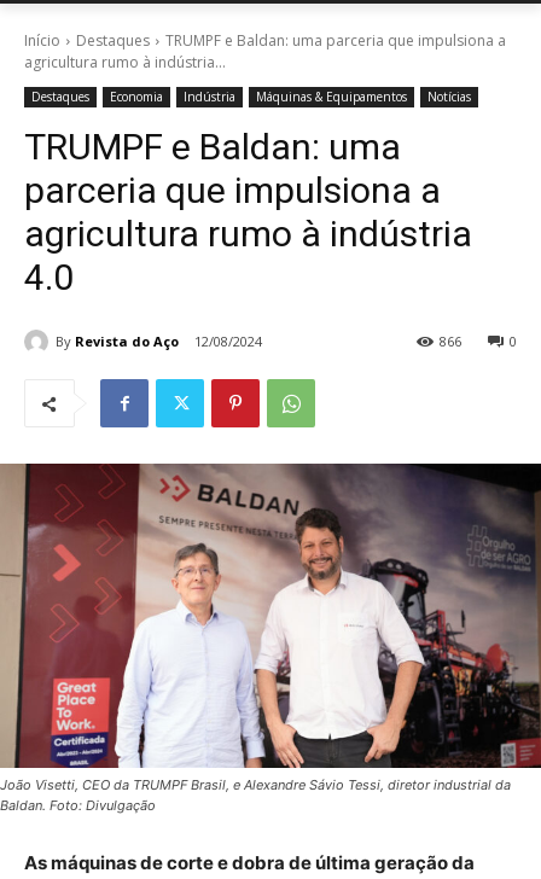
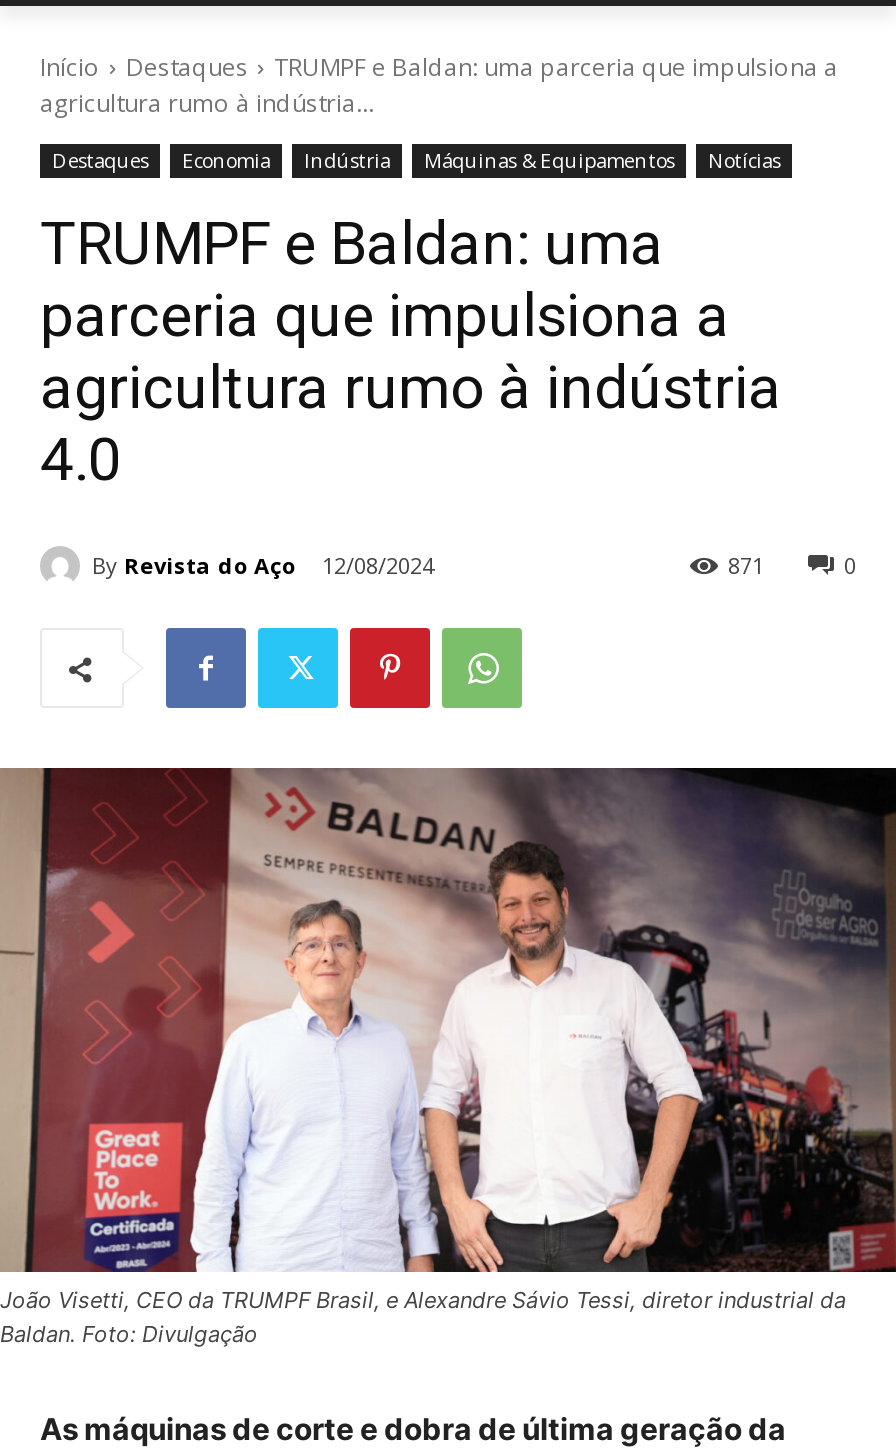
- 866
+ 871
